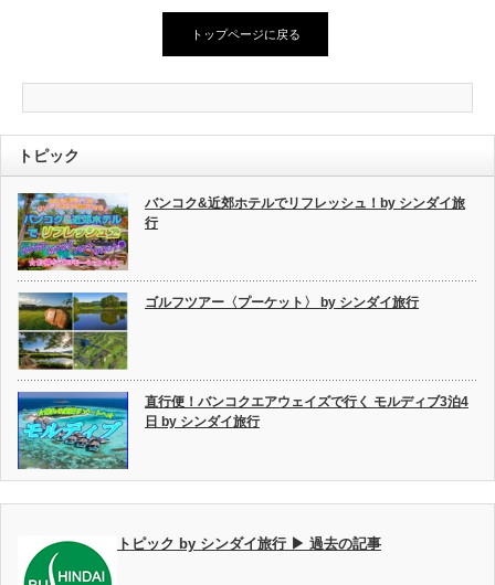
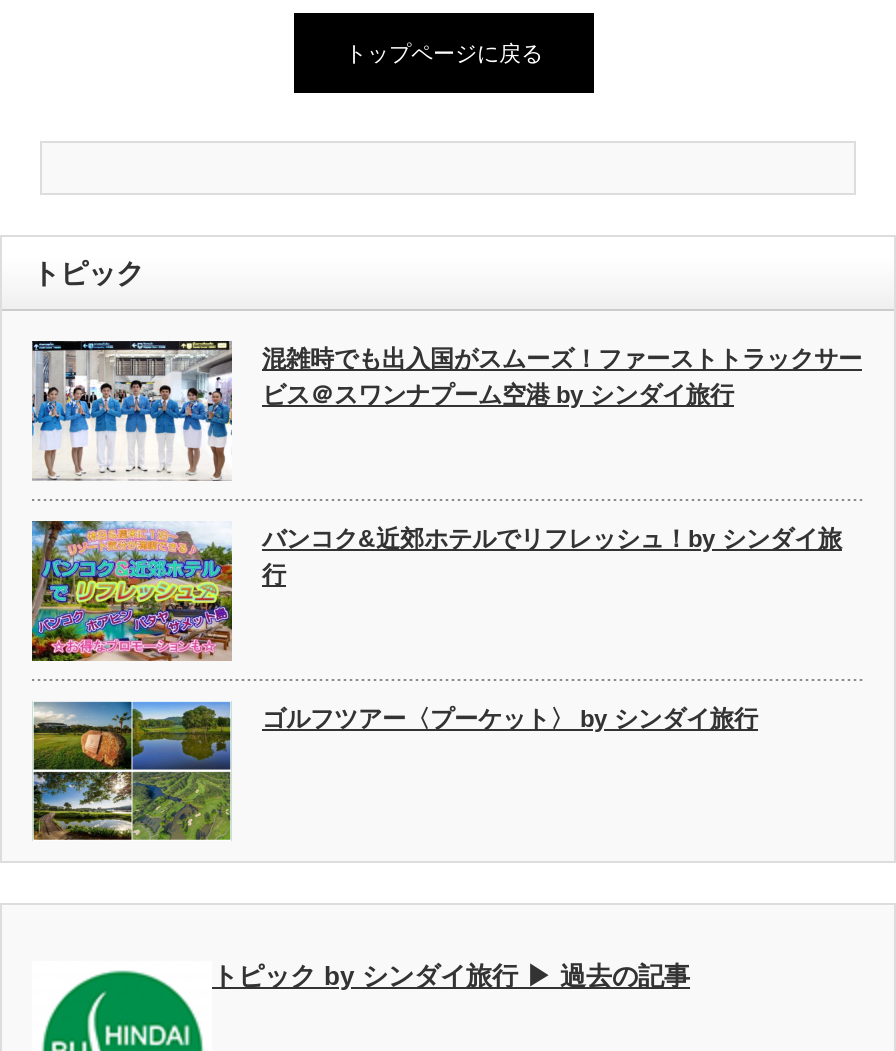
+ [image]
+ 混雑時でも出入国がスムーズ！ファーストトラックサー
+ ビス＠スワンナプーム空港 by シンダイ旅行

moved down: [image] | バンコク&近郊ホテルでリフレッシュ！by シンダイ旅 | 行 | ゴルフツアー〈プーケット〉 by シンダイ旅行

moved down: [image]

- [image]
- 直行便！バンコクエアウェイズで行く モルディブ3泊4
- 日 by シンダイ旅行
